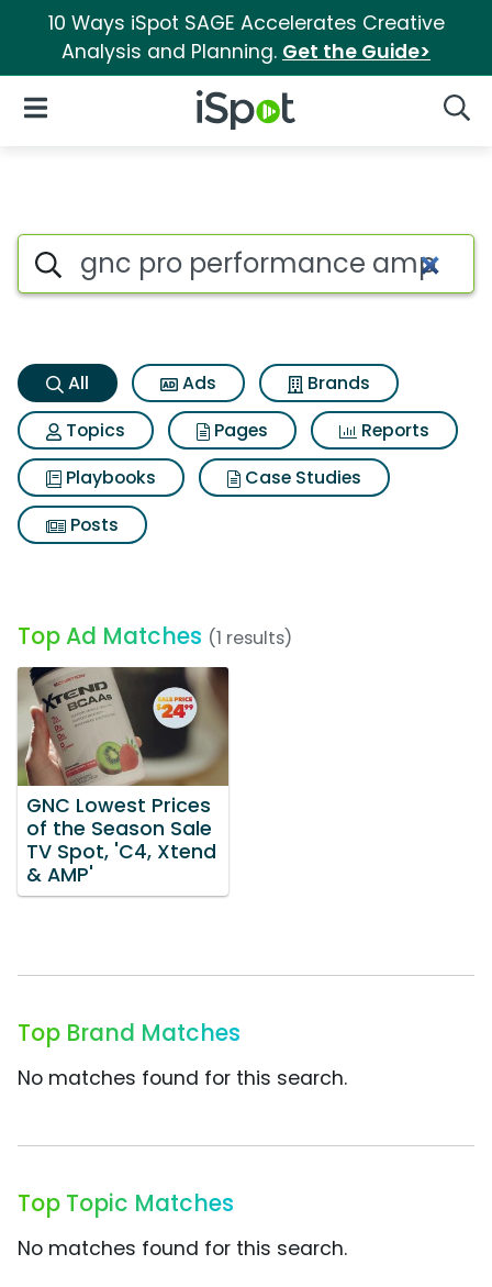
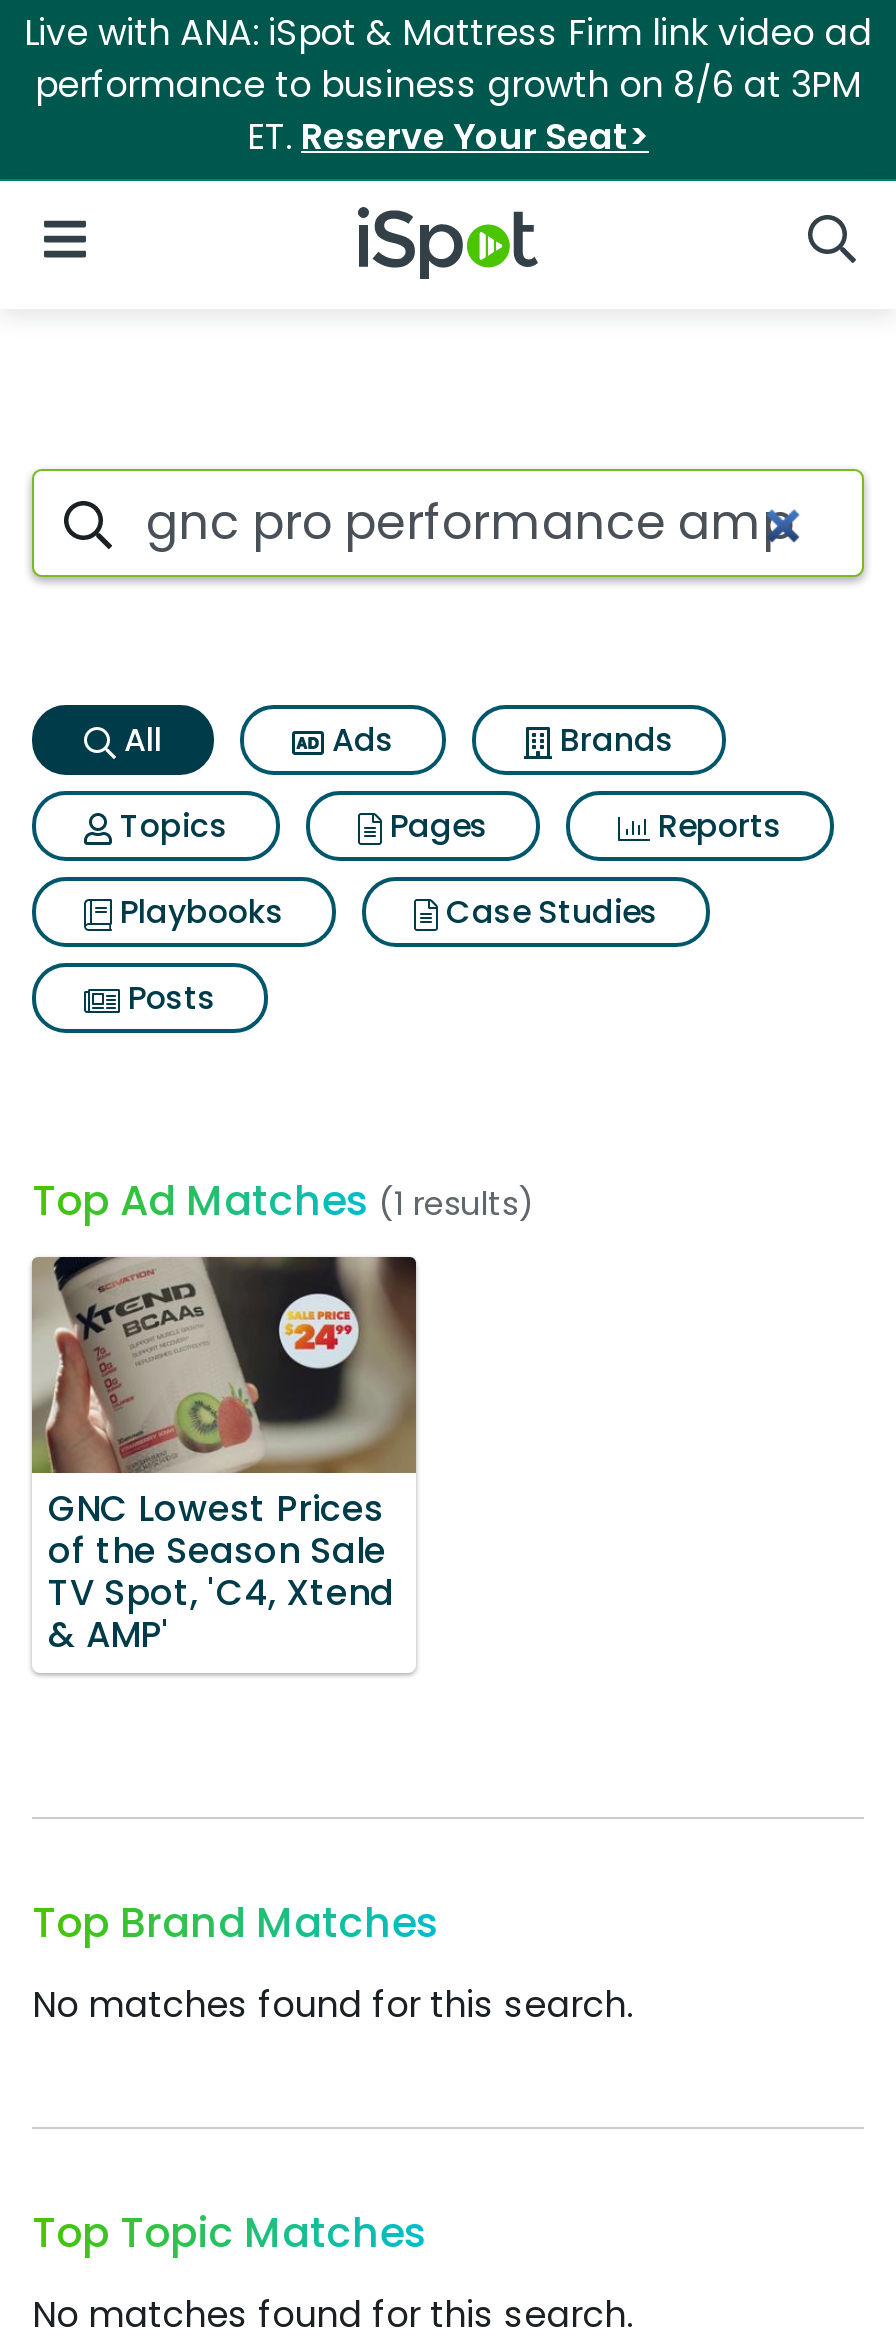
- 10 Ways iSpot SAGE Accelerates Creative
- Analysis and Planning. Get the Guide>
+ Live with ANA: iSpot & Mattress Firm link video ad
+ performance to business growth on 8/6 at 3PM
+ ET. Reserve Your Seat>
